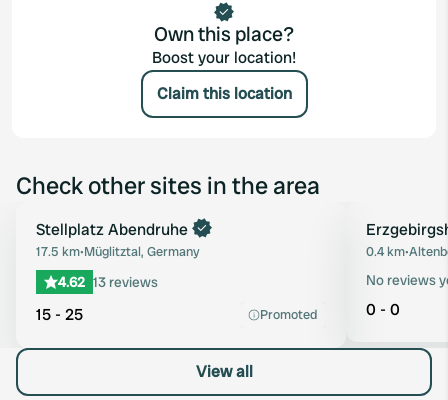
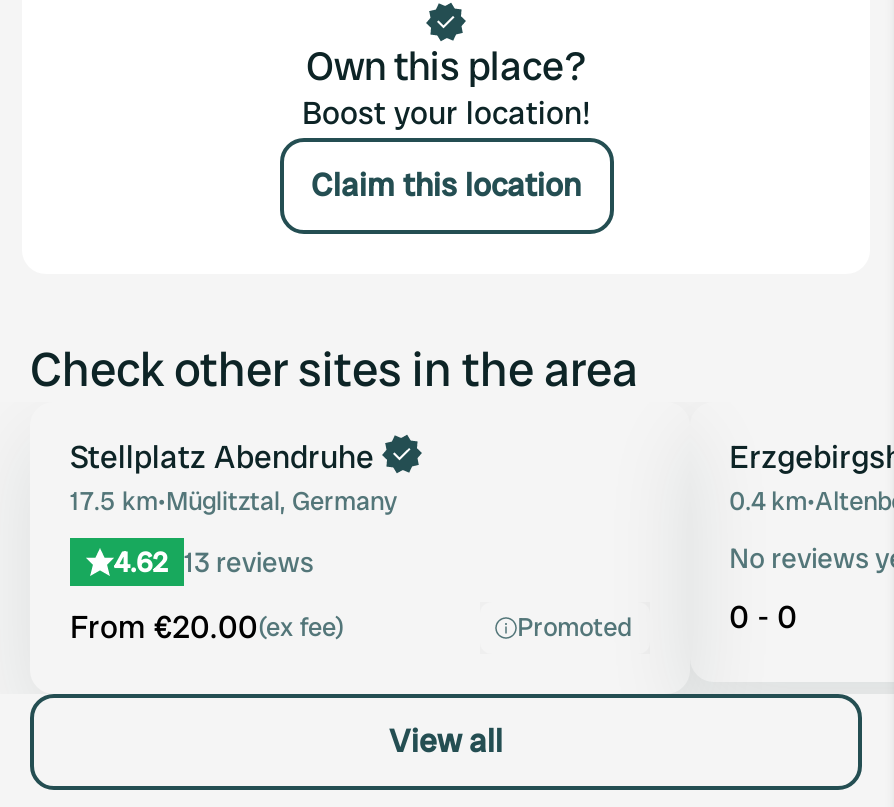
- 15 - 25
+ From €20.00(ex fee)
